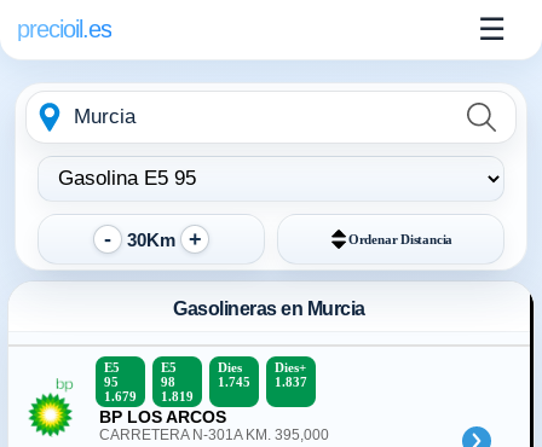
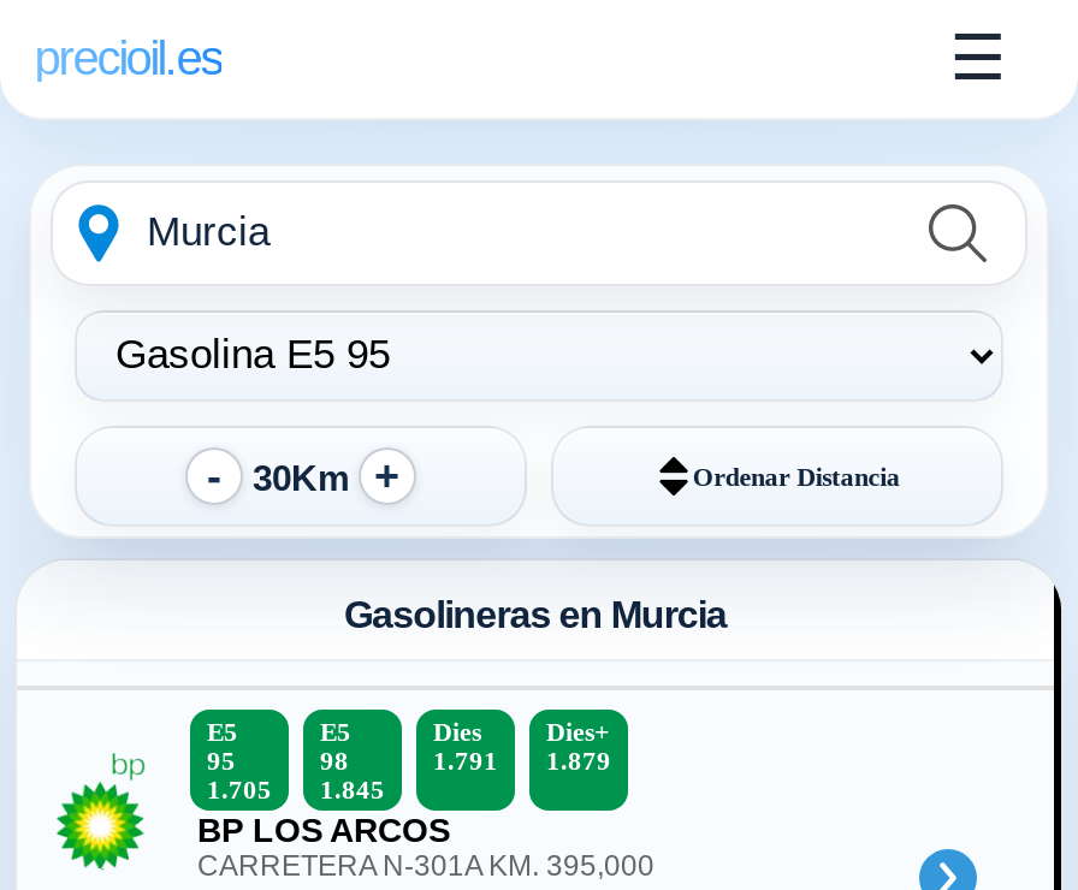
- 1.745
+ 1.791

- 1.837
+ 1.879

- 1.679
+ 1.705

- 1.819
+ 1.845
